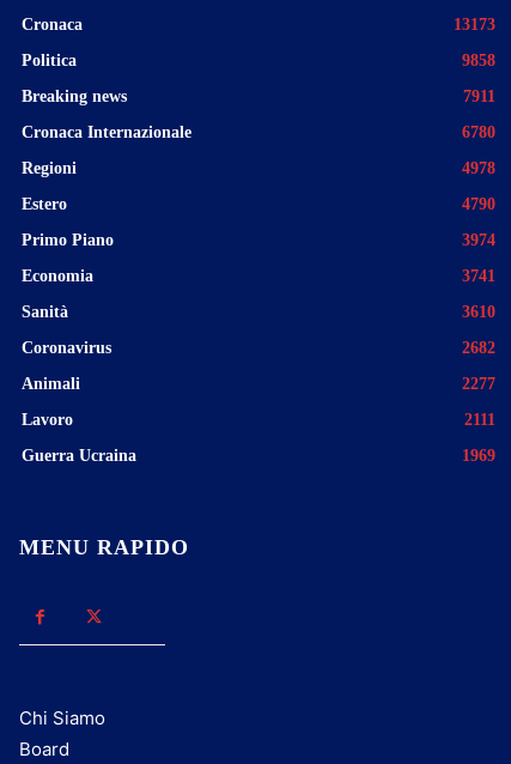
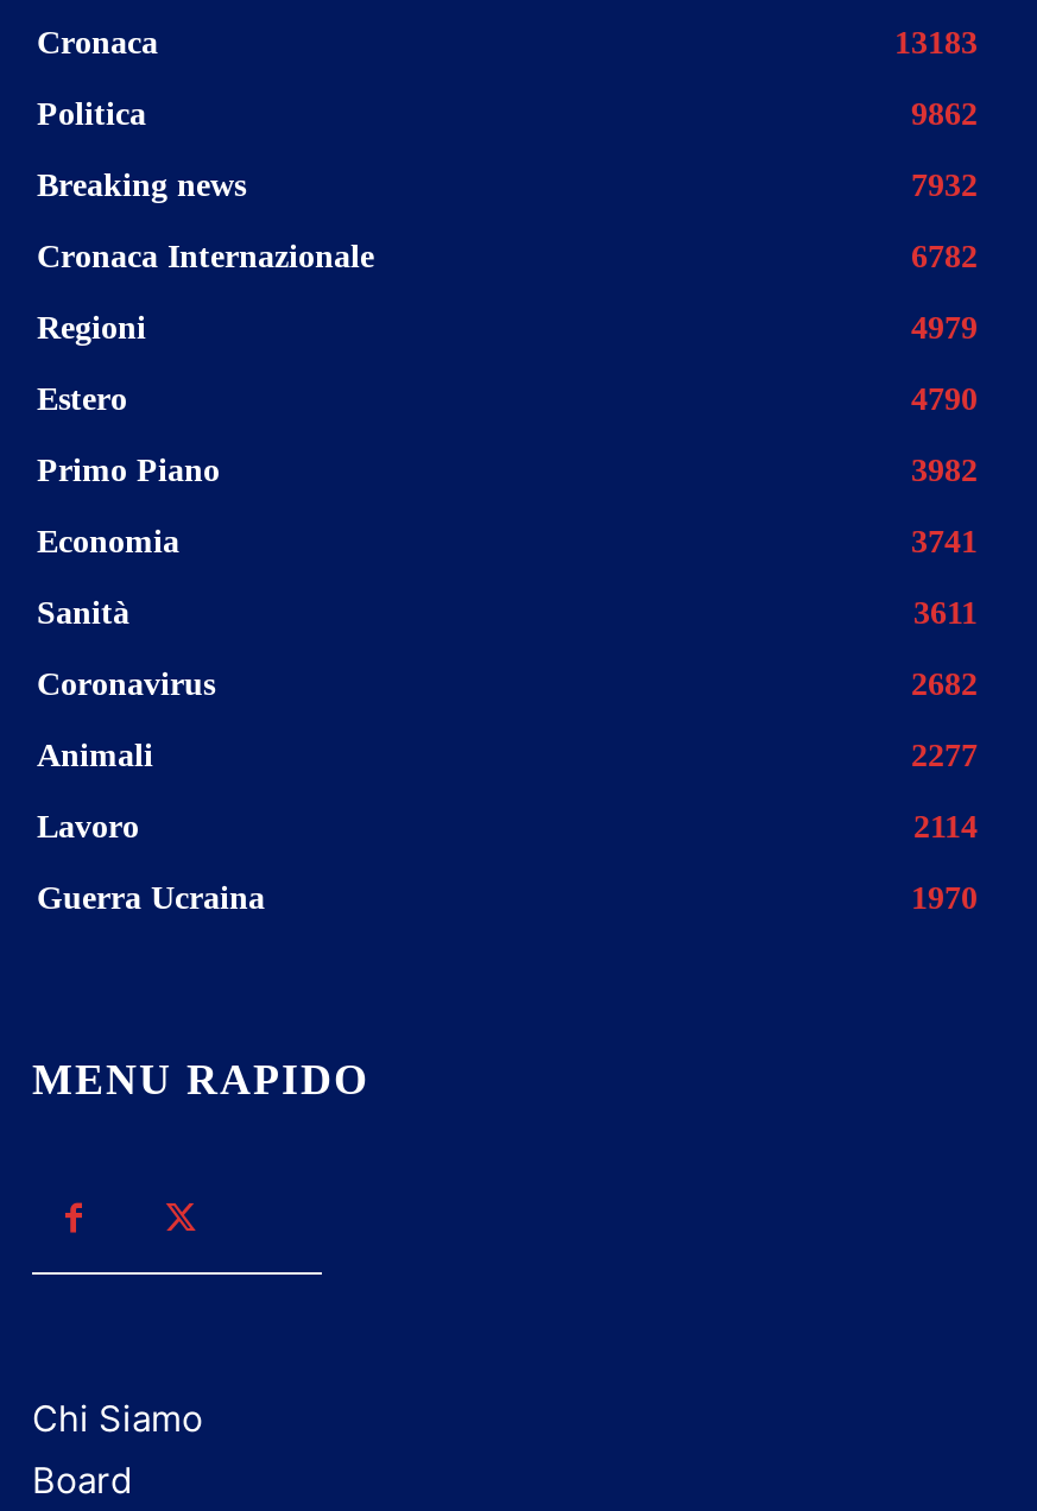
- 13173
+ 13183

- 9858
+ 9862

- 7911
+ 7932

- 6780
+ 6782

- 4978
+ 4979

- 3974
+ 3982

- 3610
+ 3611

- 2111
+ 2114

- 1969
+ 1970
